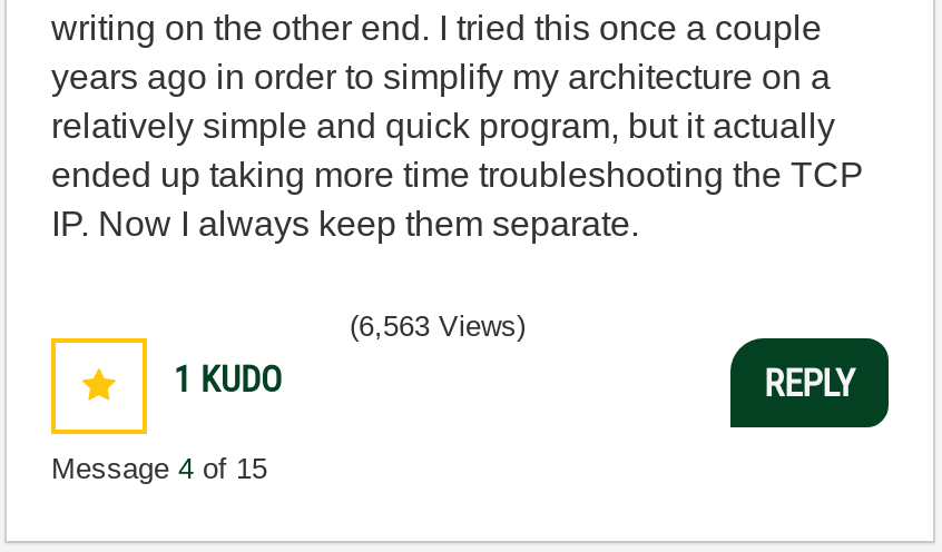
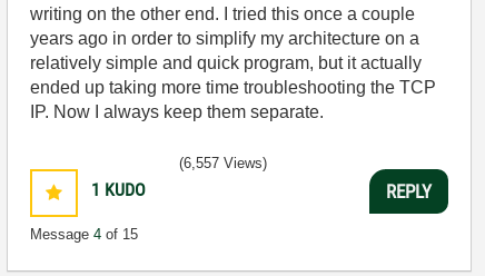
- (6,563 Views)
+ (6,557 Views)
